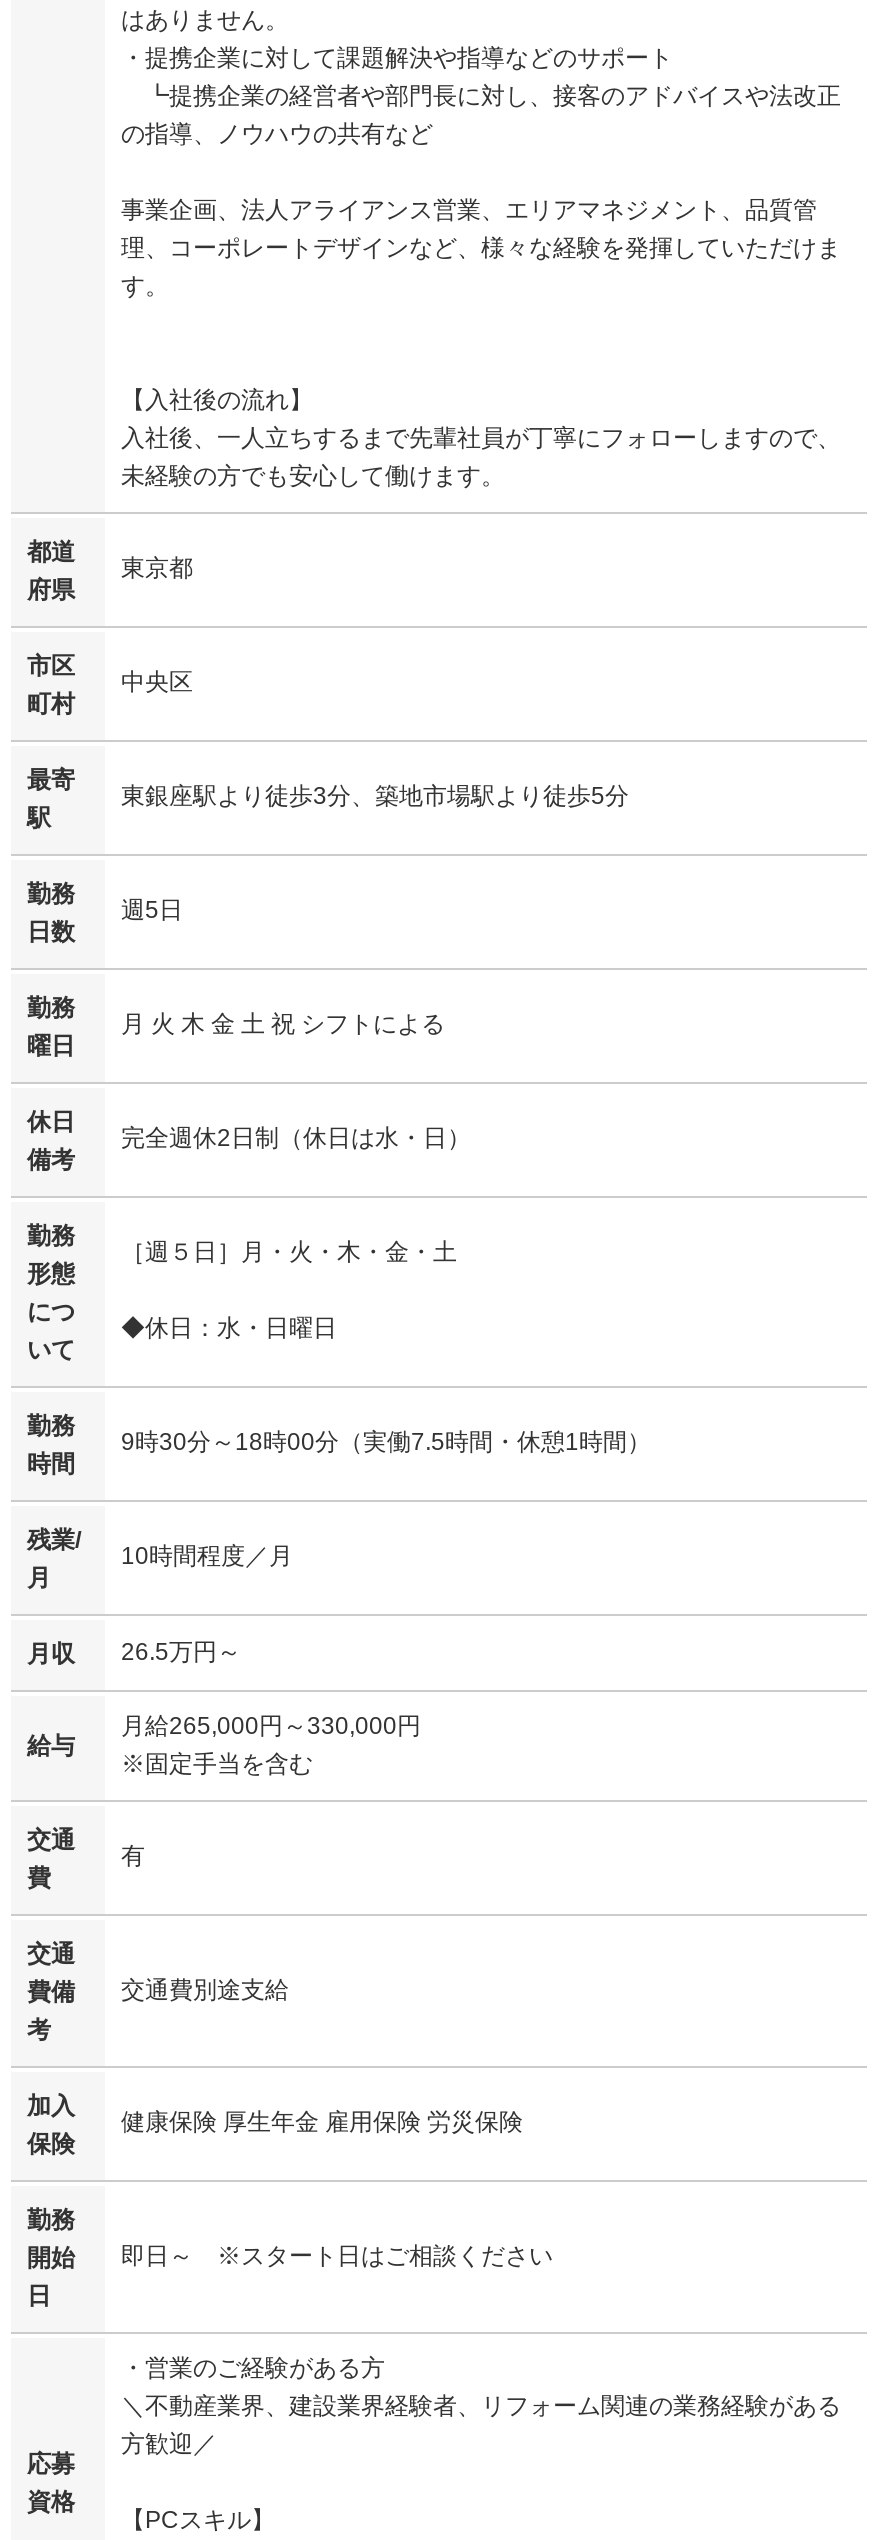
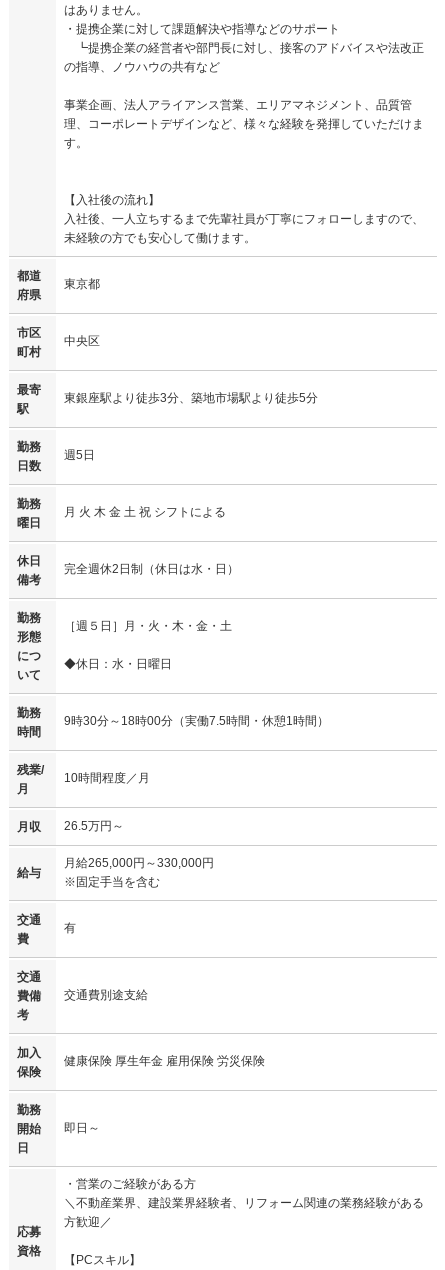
- 即日～ ※スタート日はご相談ください
+ 即日～
